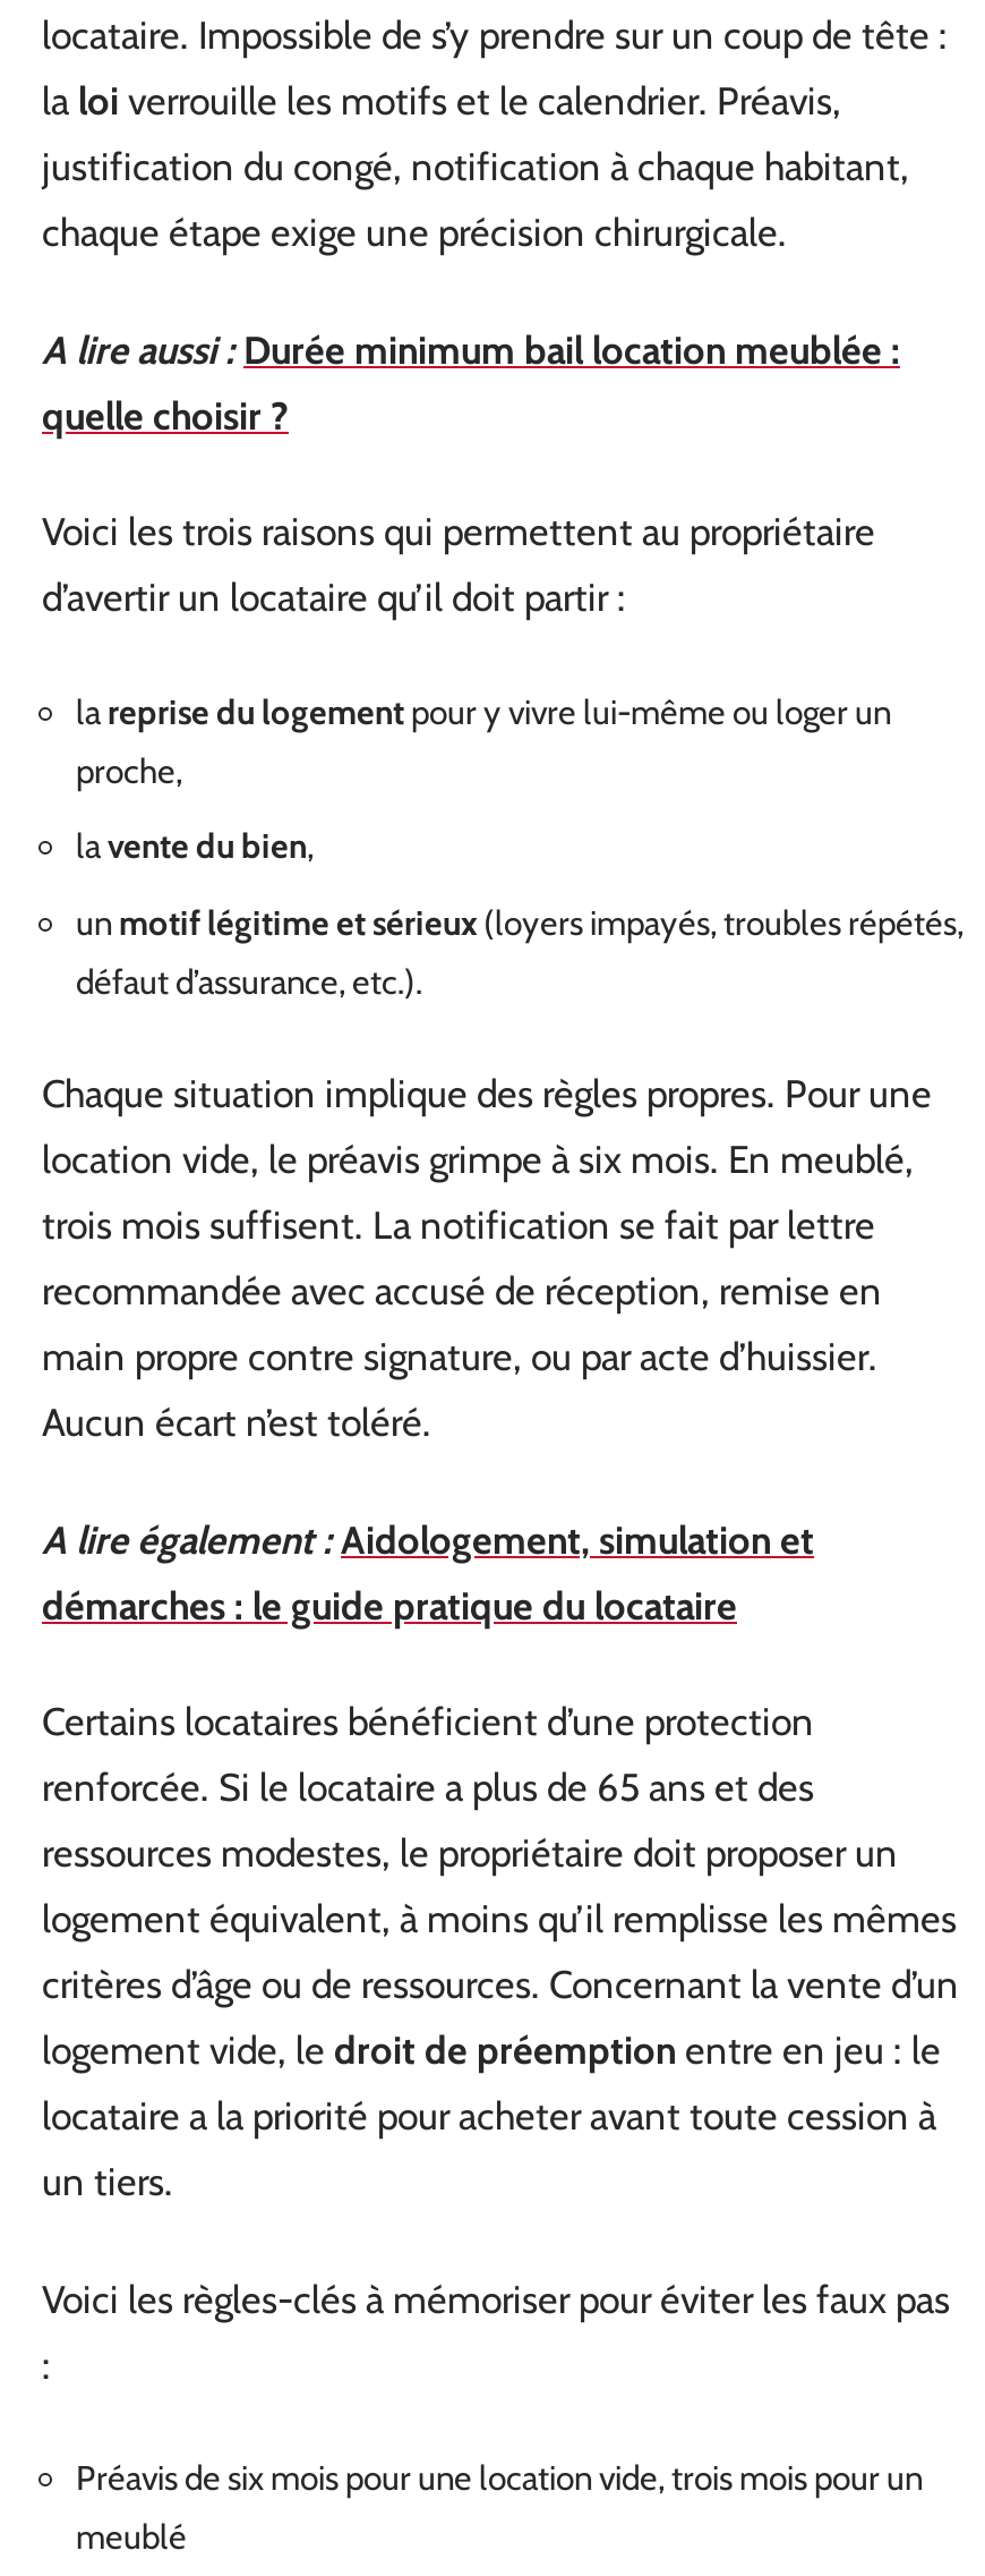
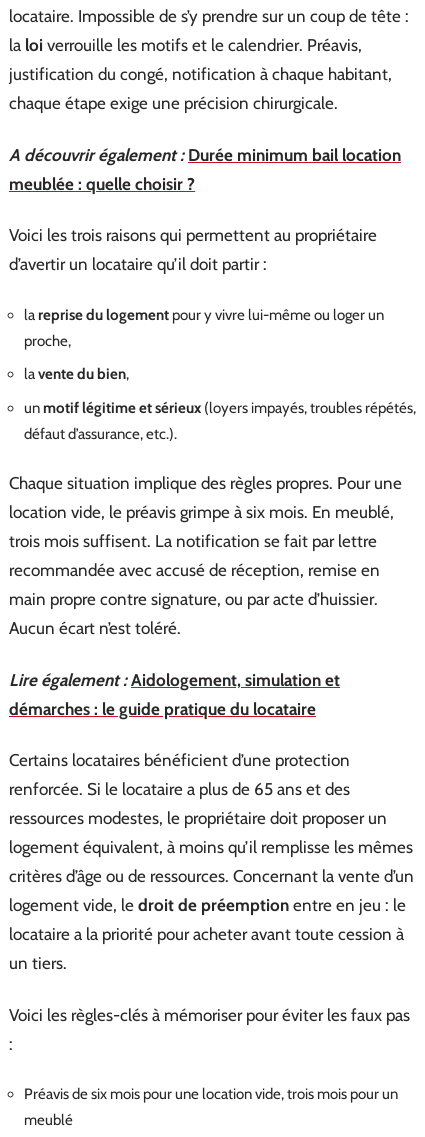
- A lire aussi : Durée minimum bail location meublée :
- quelle choisir ?
+ A découvrir également : Durée minimum bail location
+ meublée : quelle choisir ?

- A lire également : Aidologement, simulation et
+ Lire également : Aidologement, simulation et
